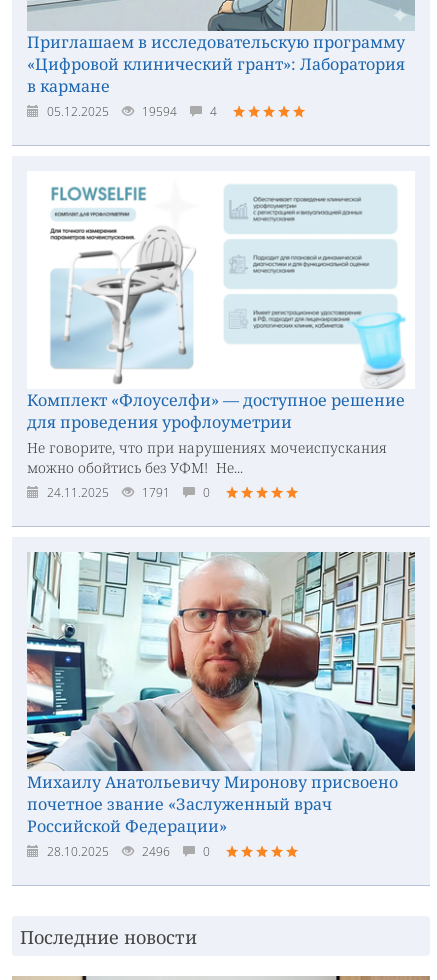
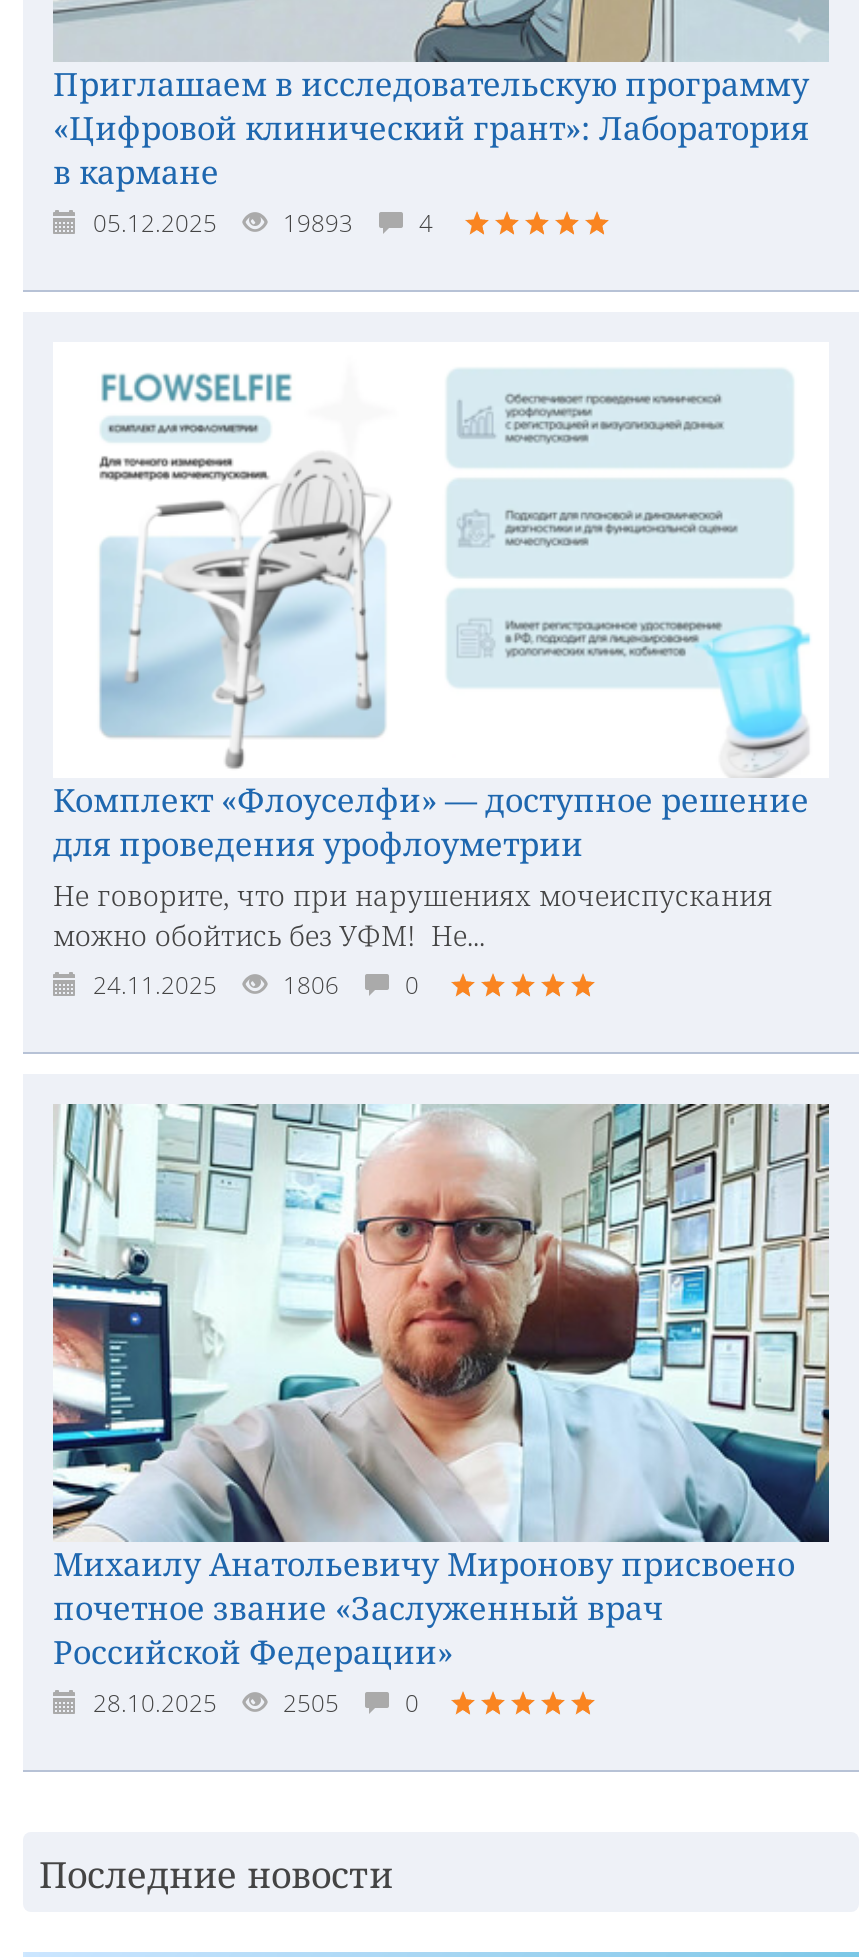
- 05.12.2025 19594 4
+ 05.12.2025 19893 4

- 24.11.2025 1791 0
+ 24.11.2025 1806 0

- 28.10.2025 2496 0
+ 28.10.2025 2505 0
